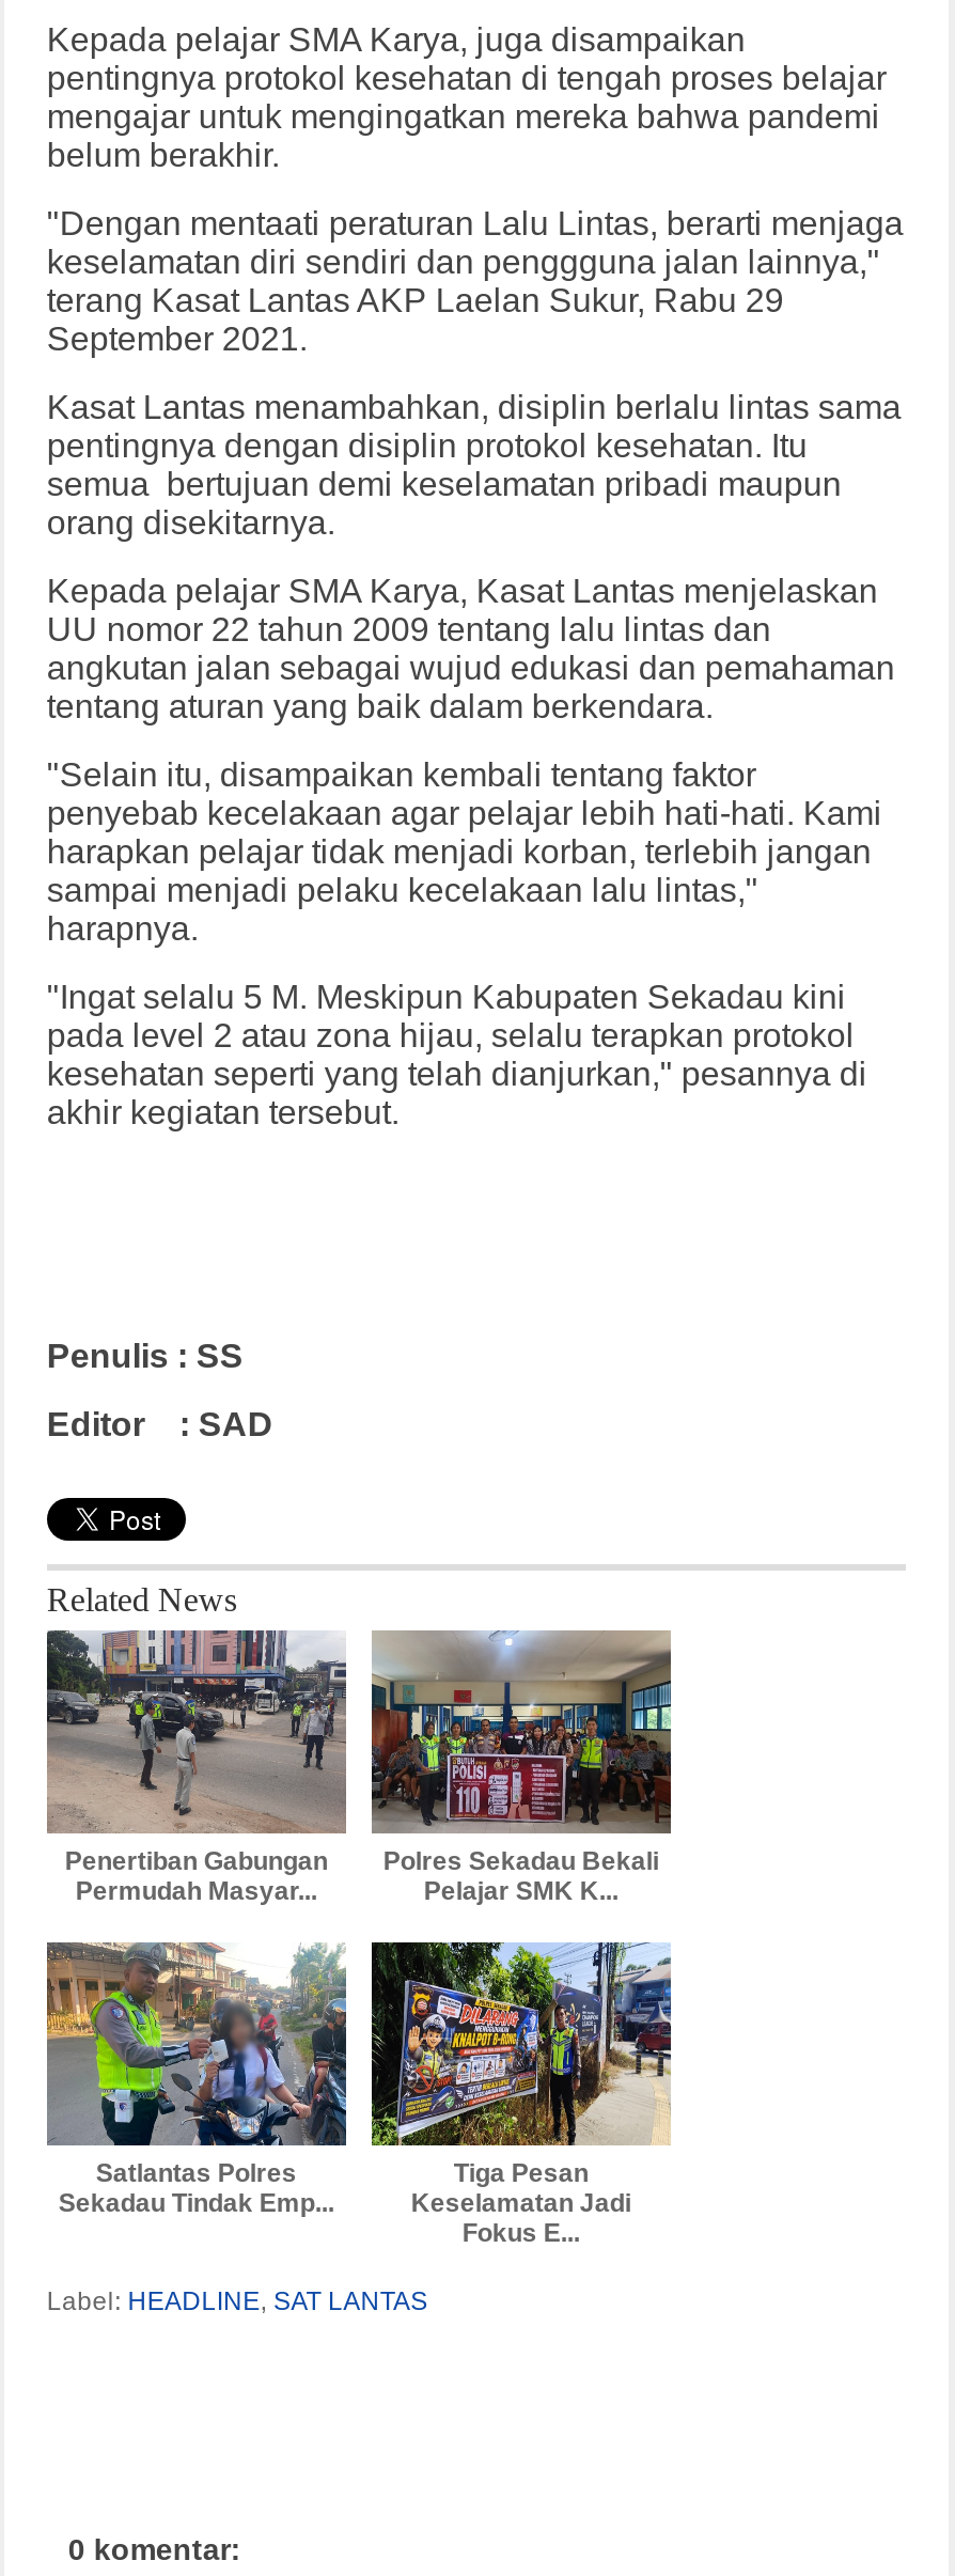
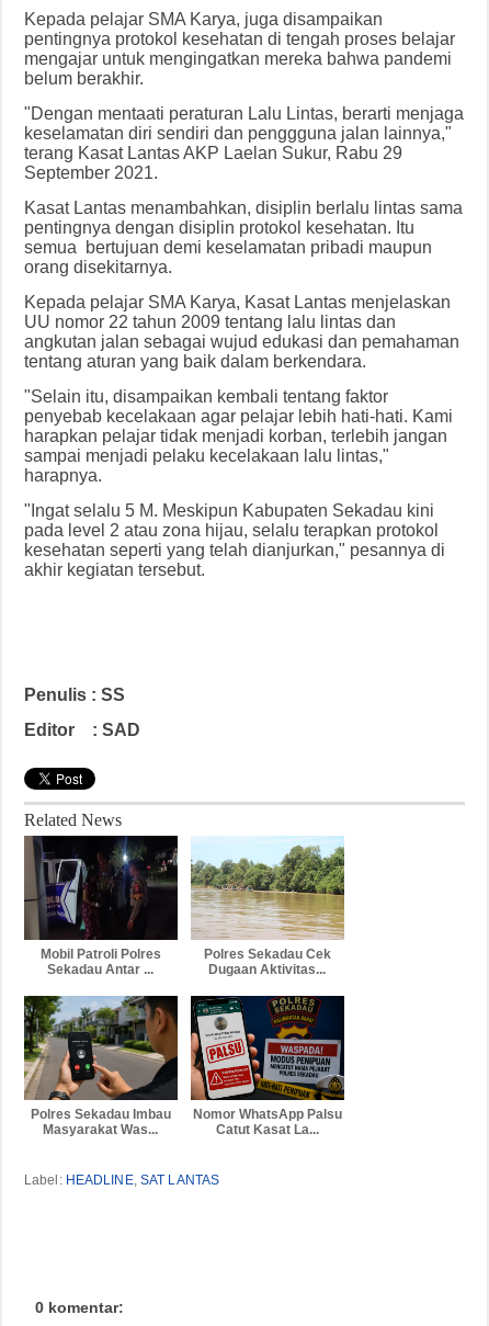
- [image]
- Penertiban Gabungan
- Permudah Masyar...
+ [image]
+ Mobil Patroli Polres
+ Sekadau Antar ...

- [image]
- Polres Sekadau Bekali
- Pelajar SMK K...
+ [image]
+ Polres Sekadau Cek
+ Dugaan Aktivitas...

- [image]
- Satlantas Polres
- Sekadau Tindak Emp...
+ [image]
+ Polres Sekadau Imbau
+ Masyarakat Was...

- [image]
- Tiga Pesan
- Keselamatan Jadi
- Fokus E...
+ [image]
+ Nomor WhatsApp Palsu
+ Catut Kasat La...
